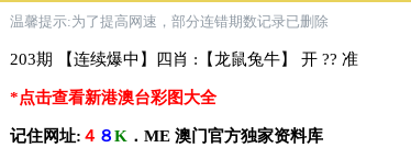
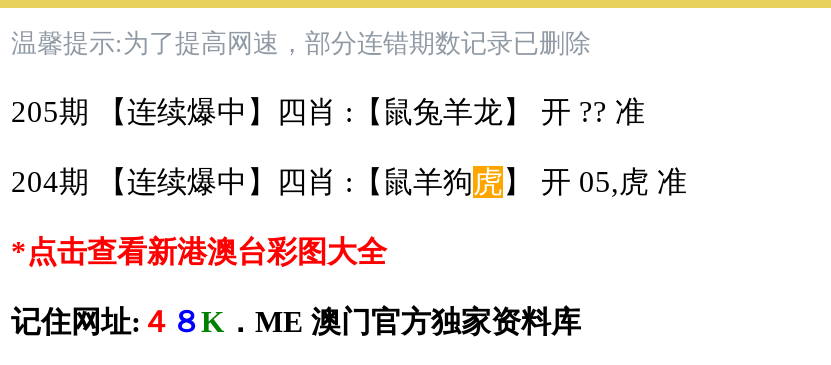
- 203期 【连续爆中】四肖 :【龙鼠兔牛】 开 ?? 准
+ 205期 【连续爆中】四肖 :【鼠兔羊龙】 开 ?? 准
+ 204期 【连续爆中】四肖 :【鼠羊狗虎】 开 05,虎 准
